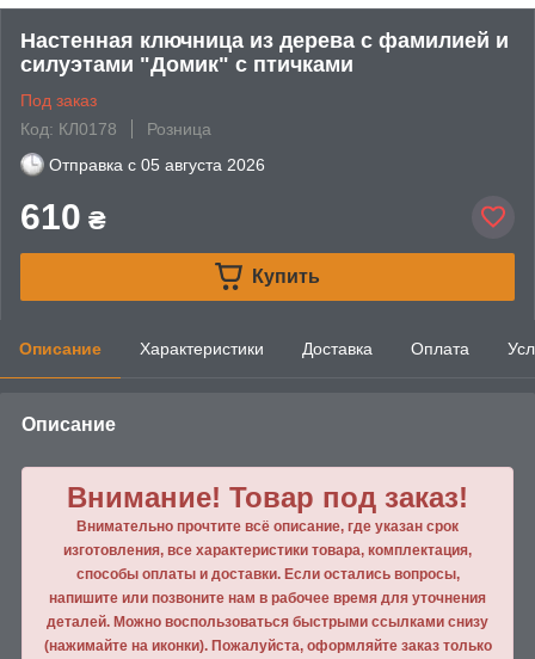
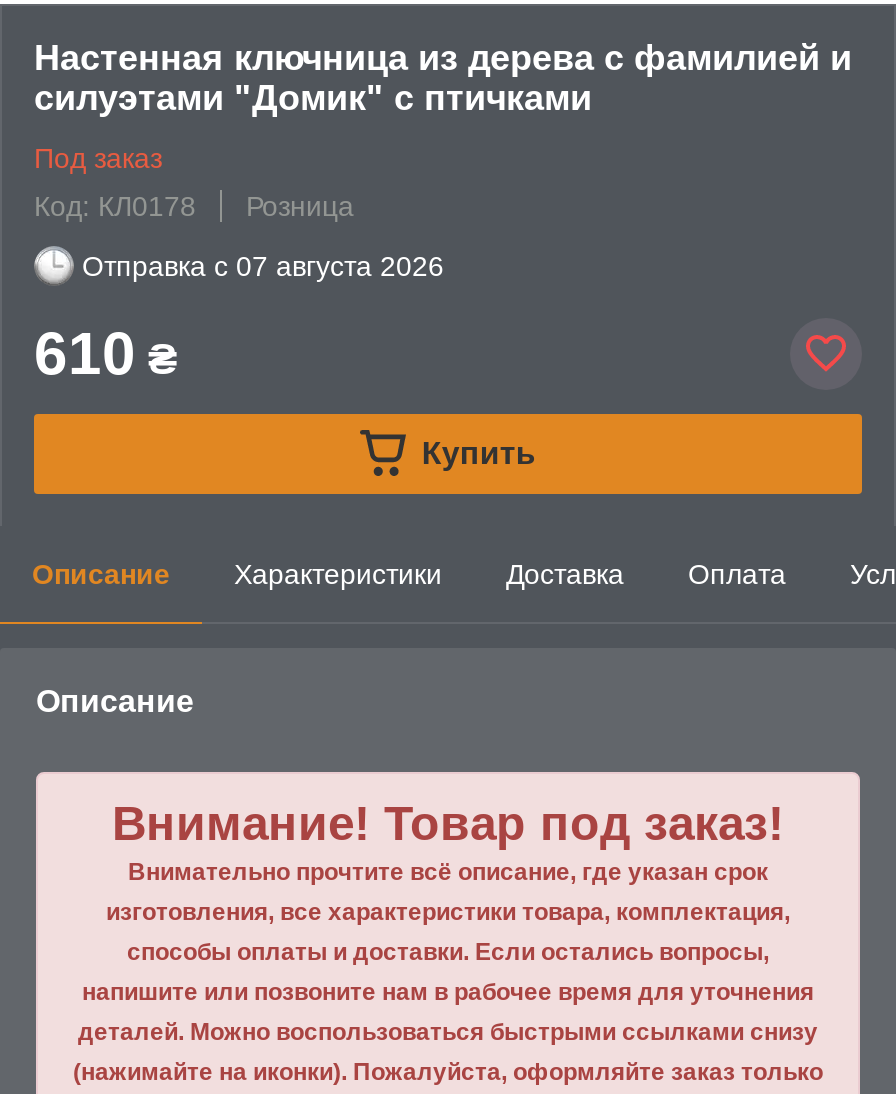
- Отправка с 05 августа 2026
+ Отправка с 07 августа 2026
